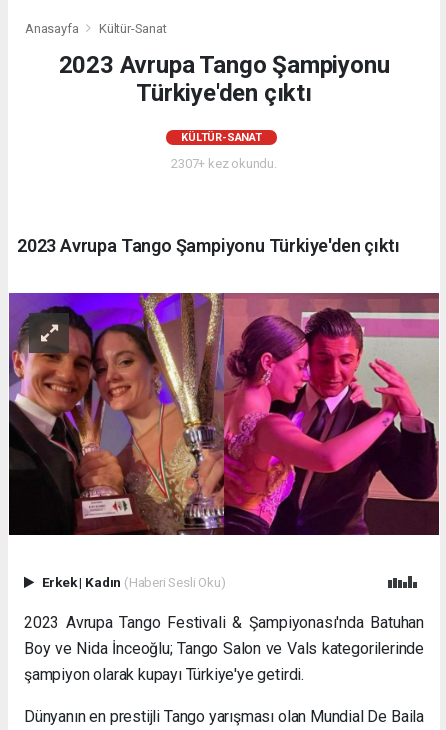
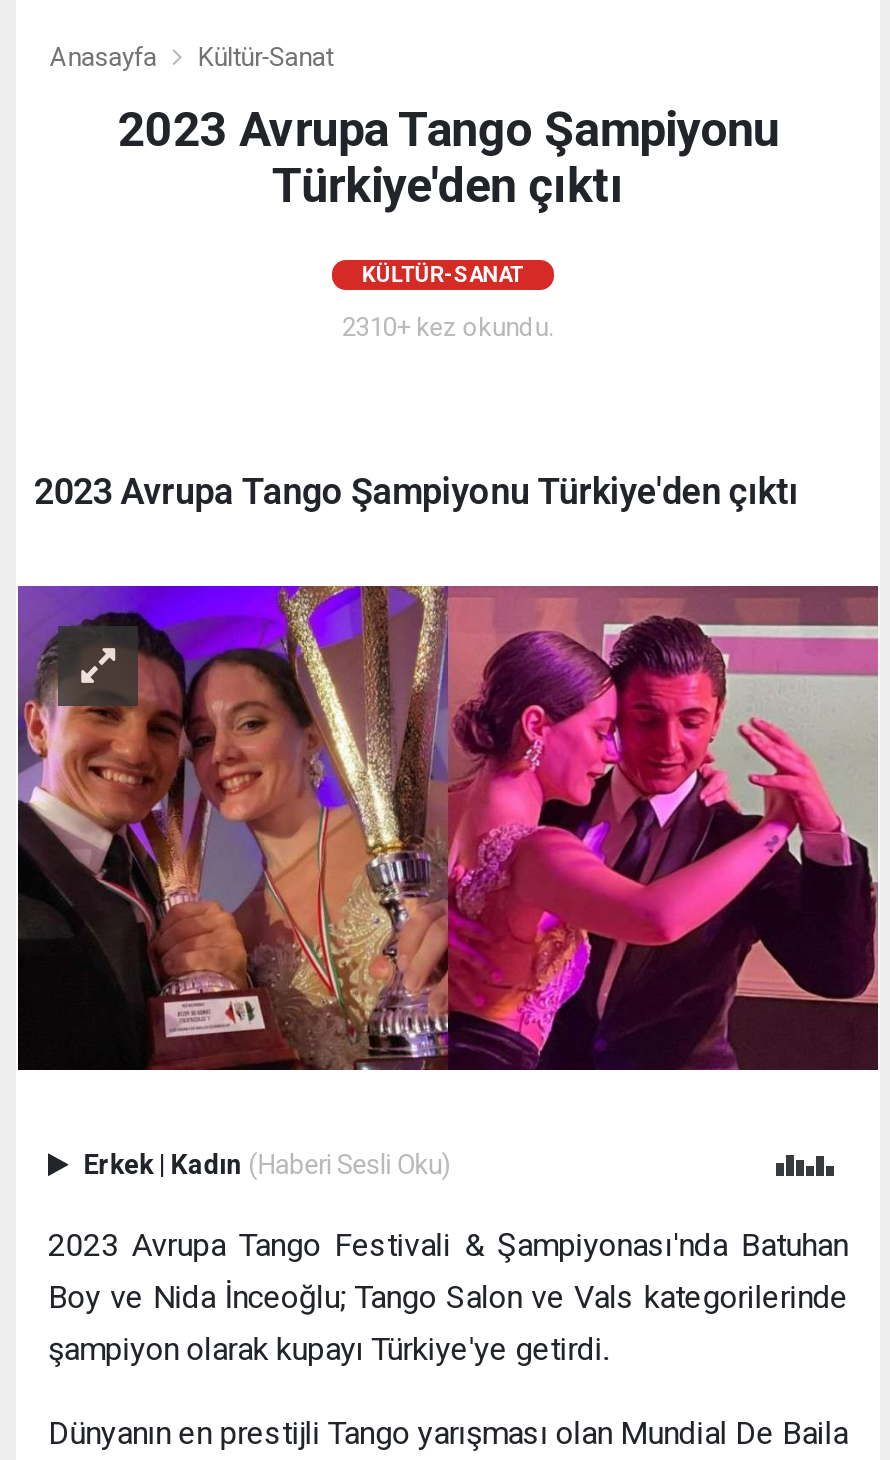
- 2307+ kez okundu.
+ 2310+ kez okundu.
